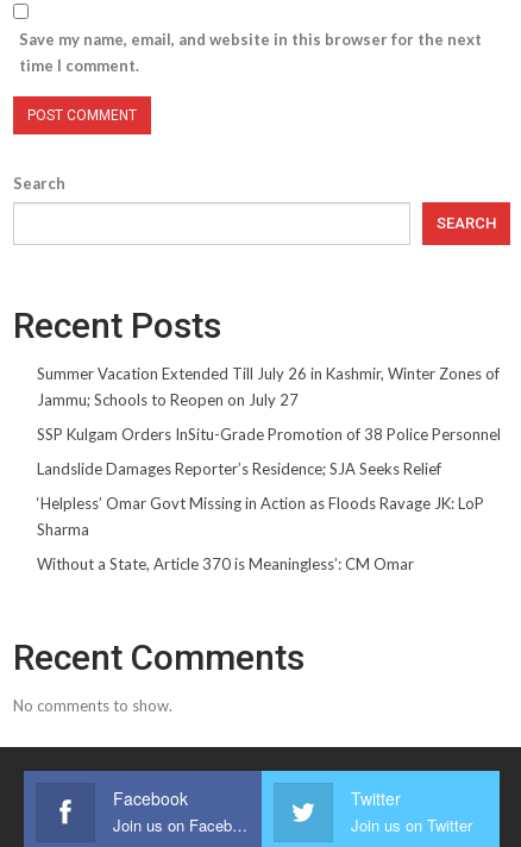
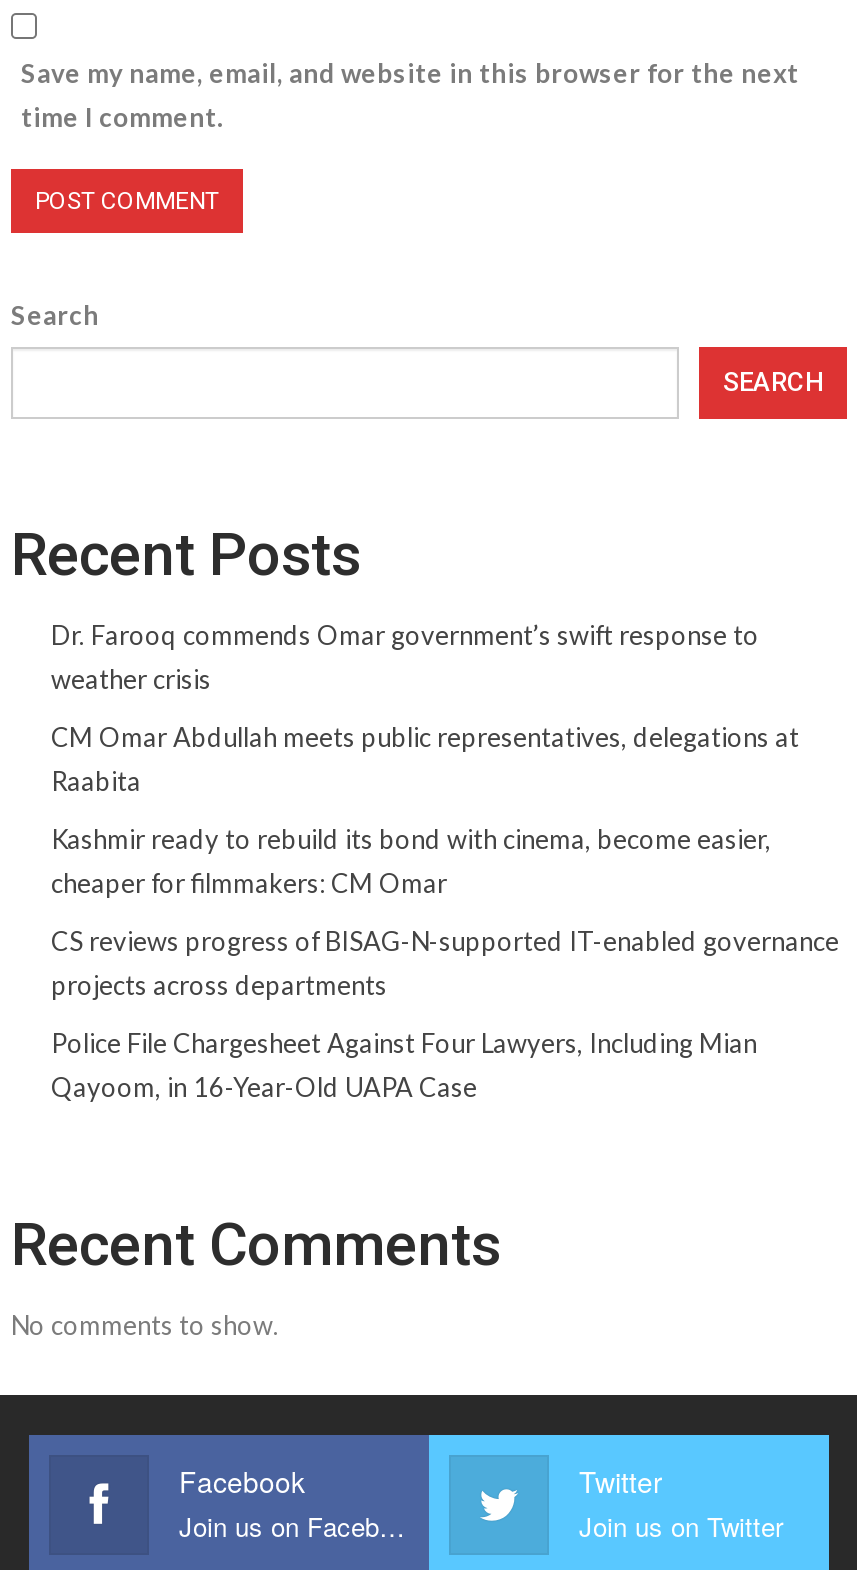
- Summer Vacation Extended Till July 26 in Kashmir, Winter Zones of
- Jammu; Schools to Reopen on July 27
+ Dr. Farooq commends Omar government’s swift response to
+ weather crisis

- SSP Kulgam Orders InSitu-Grade Promotion of 38 Police Personnel
+ CM Omar Abdullah meets public representatives, delegations at
+ Raabita

- Landslide Damages Reporter’s Residence; SJA Seeks Relief
+ Kashmir ready to rebuild its bond with cinema, become easier,
+ cheaper for filmmakers: CM Omar

- ‘Helpless’ Omar Govt Missing in Action as Floods Ravage JK: LoP
- Sharma
+ CS reviews progress of BISAG-N-supported IT-enabled governance
+ projects across departments

- Without a State, Article 370 is Meaningless’: CM Omar
+ Police File Chargesheet Against Four Lawyers, Including Mian
+ Qayoom, in 16-Year-Old UAPA Case
